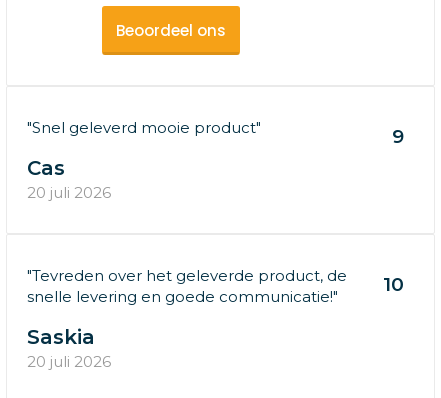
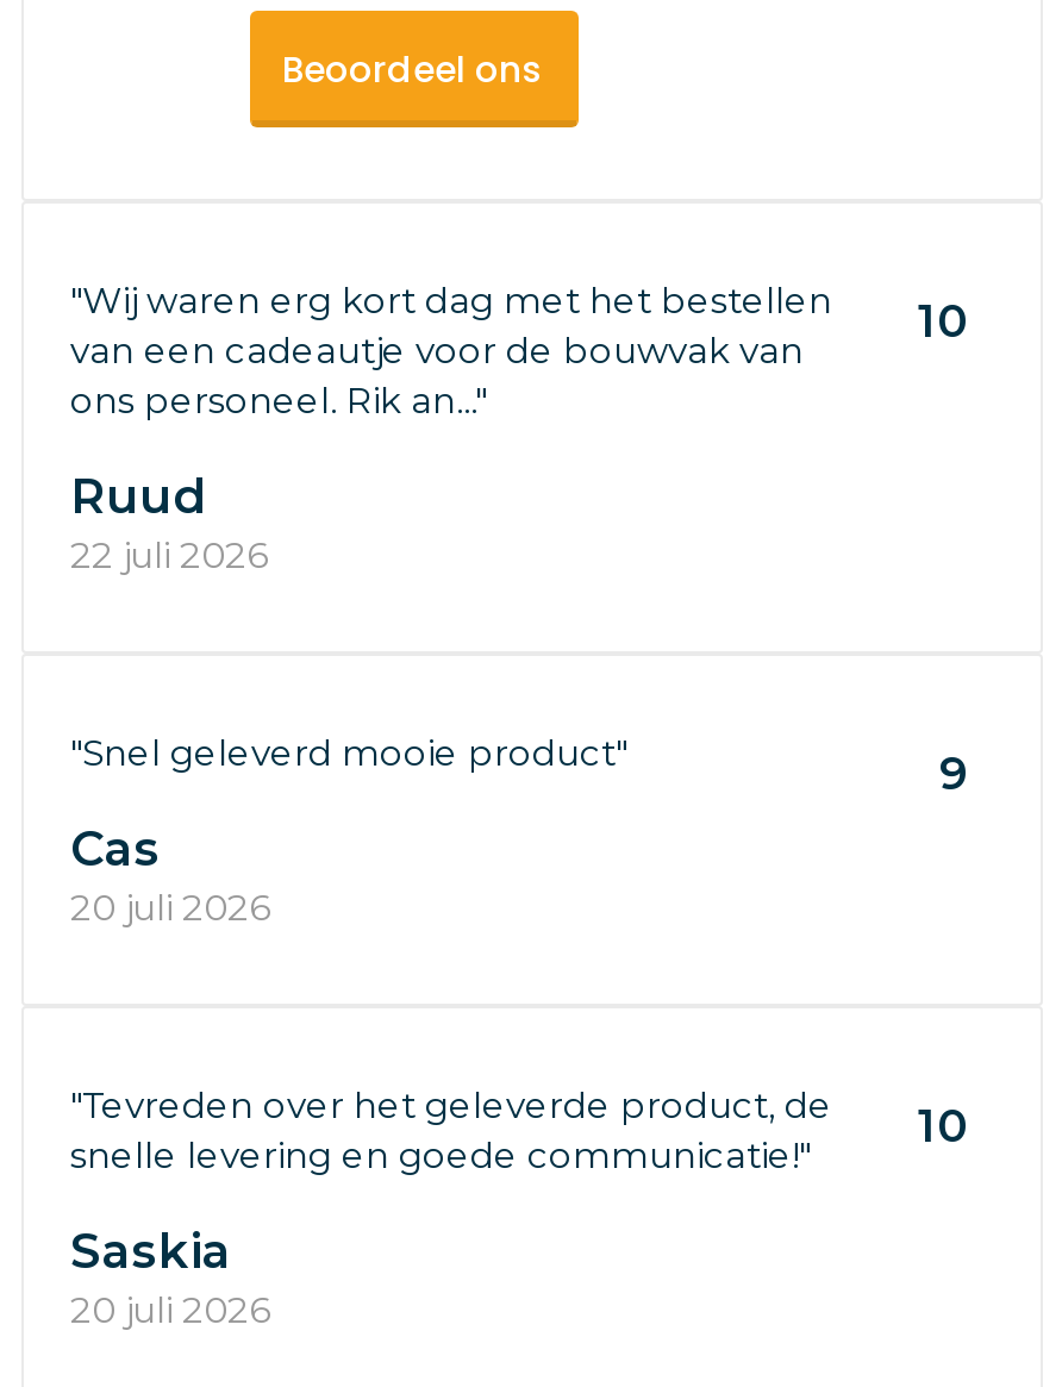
+ "Wij waren erg kort dag met het bestellen
+ van een cadeautje voor de bouwvak van
+ ons personeel. Rik an..."

+ 10
+ Ruud
+ 22 juli 2026
